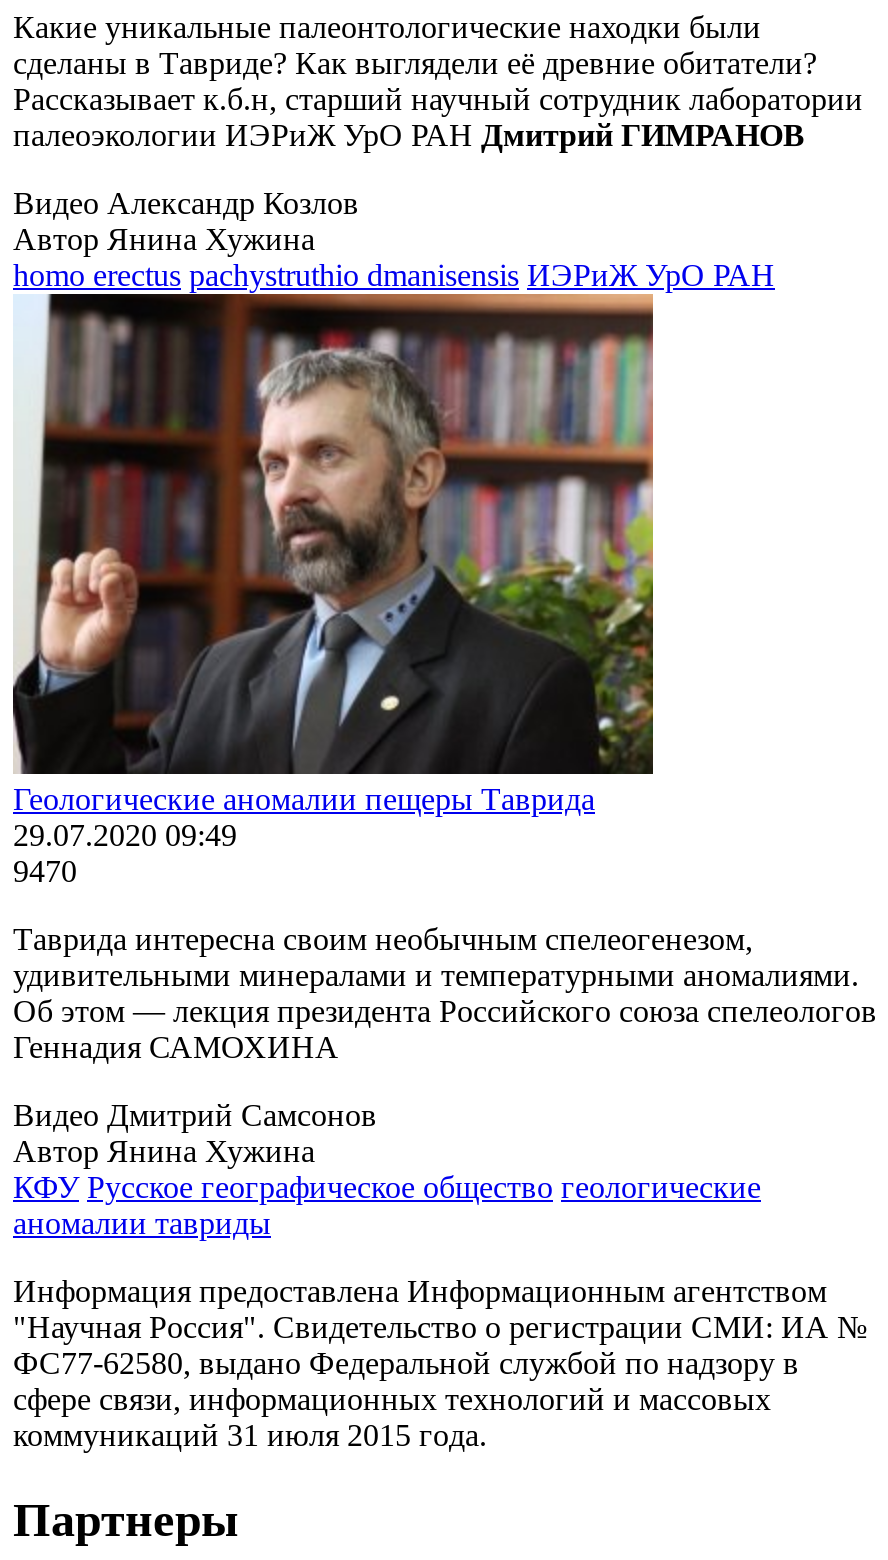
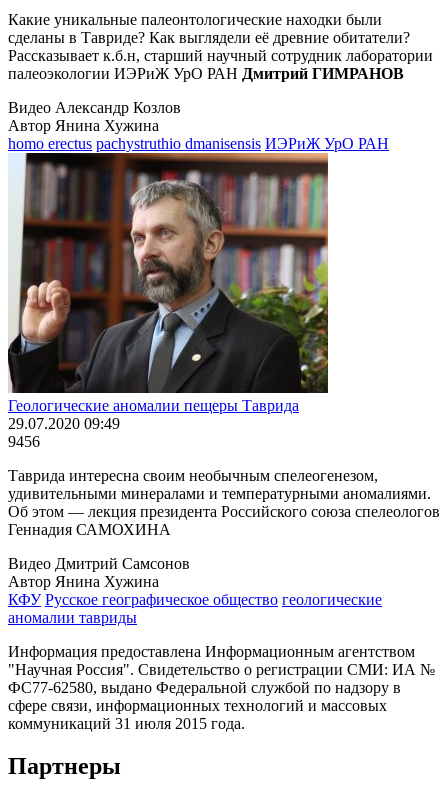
- 9470
+ 9456
